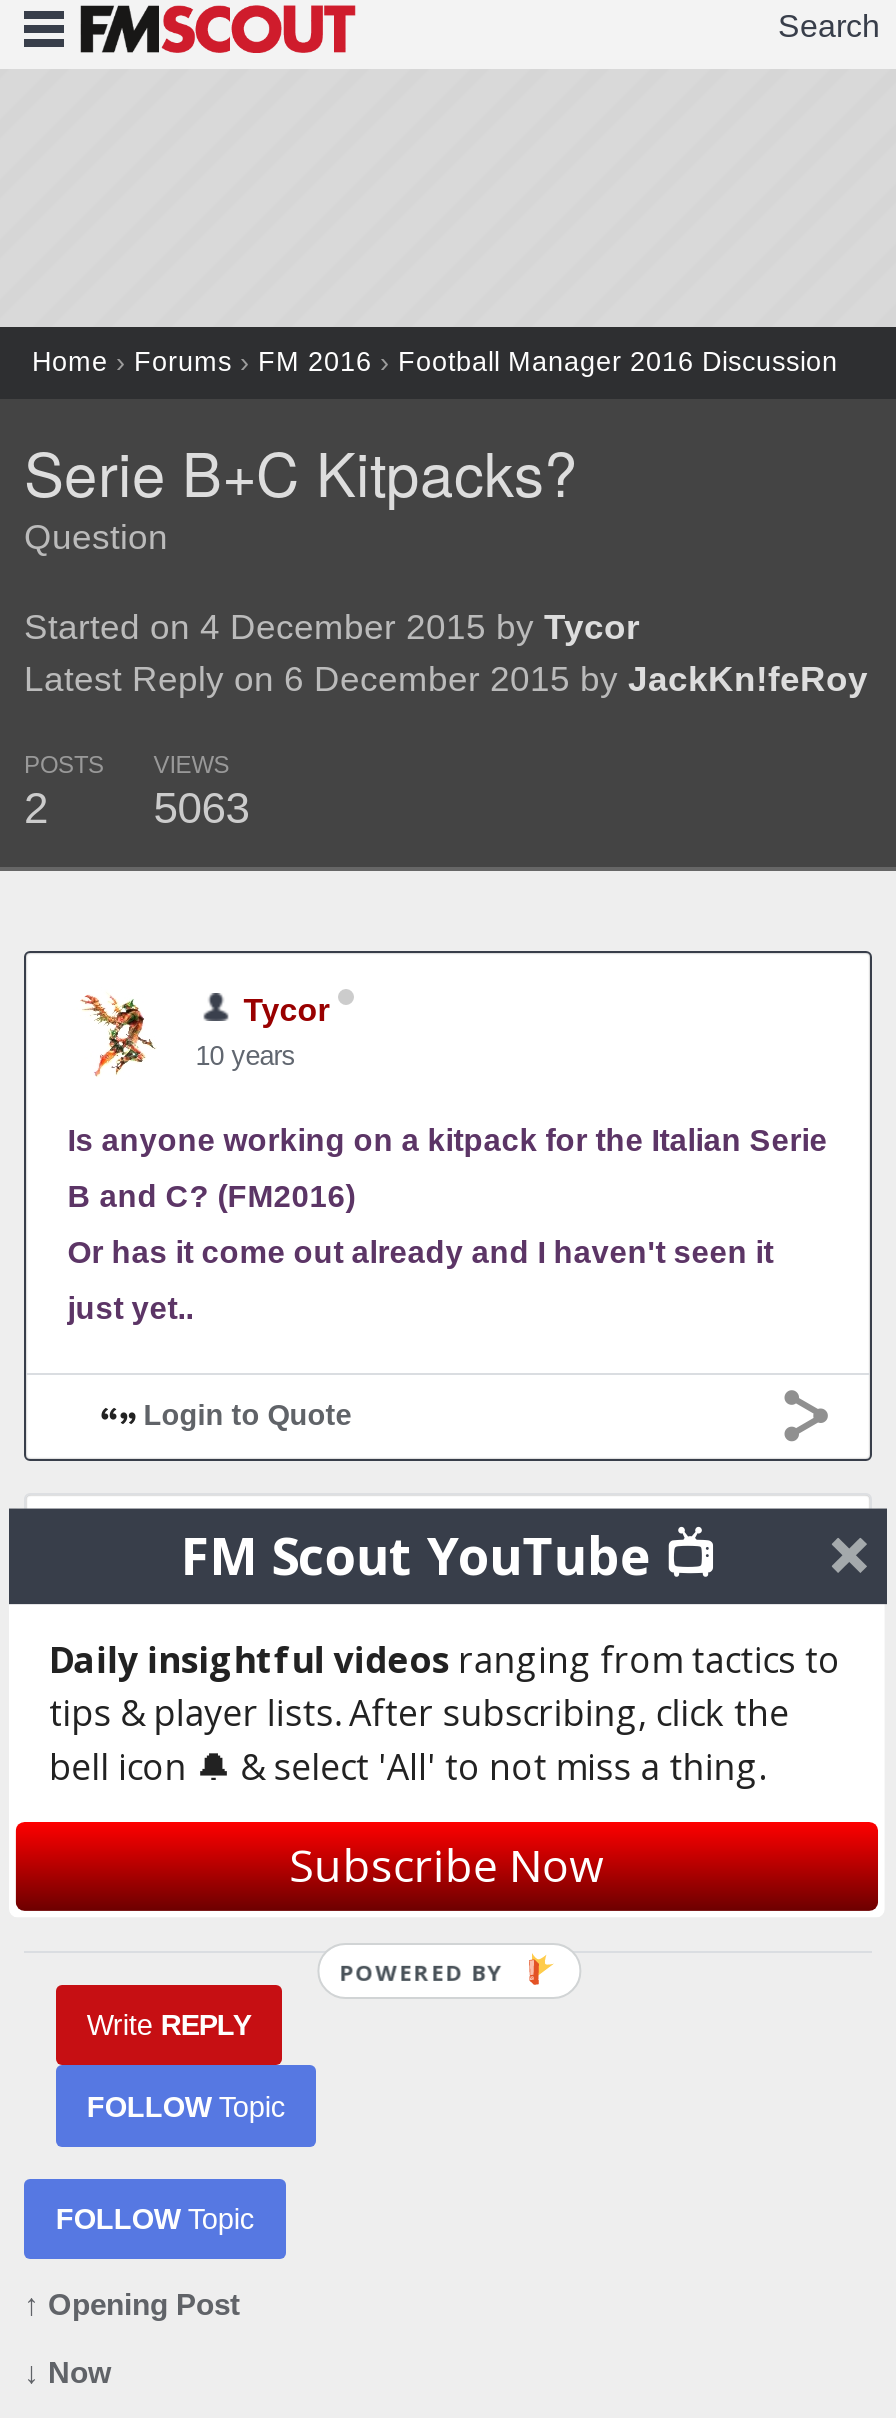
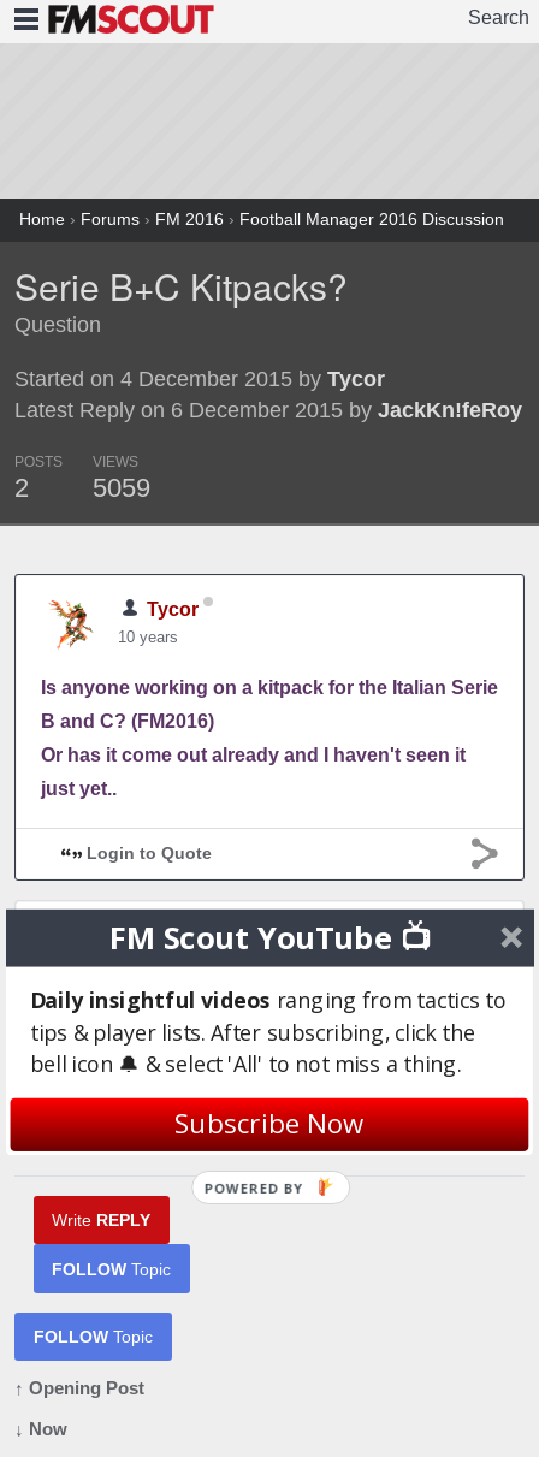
- 5063
+ 5059
